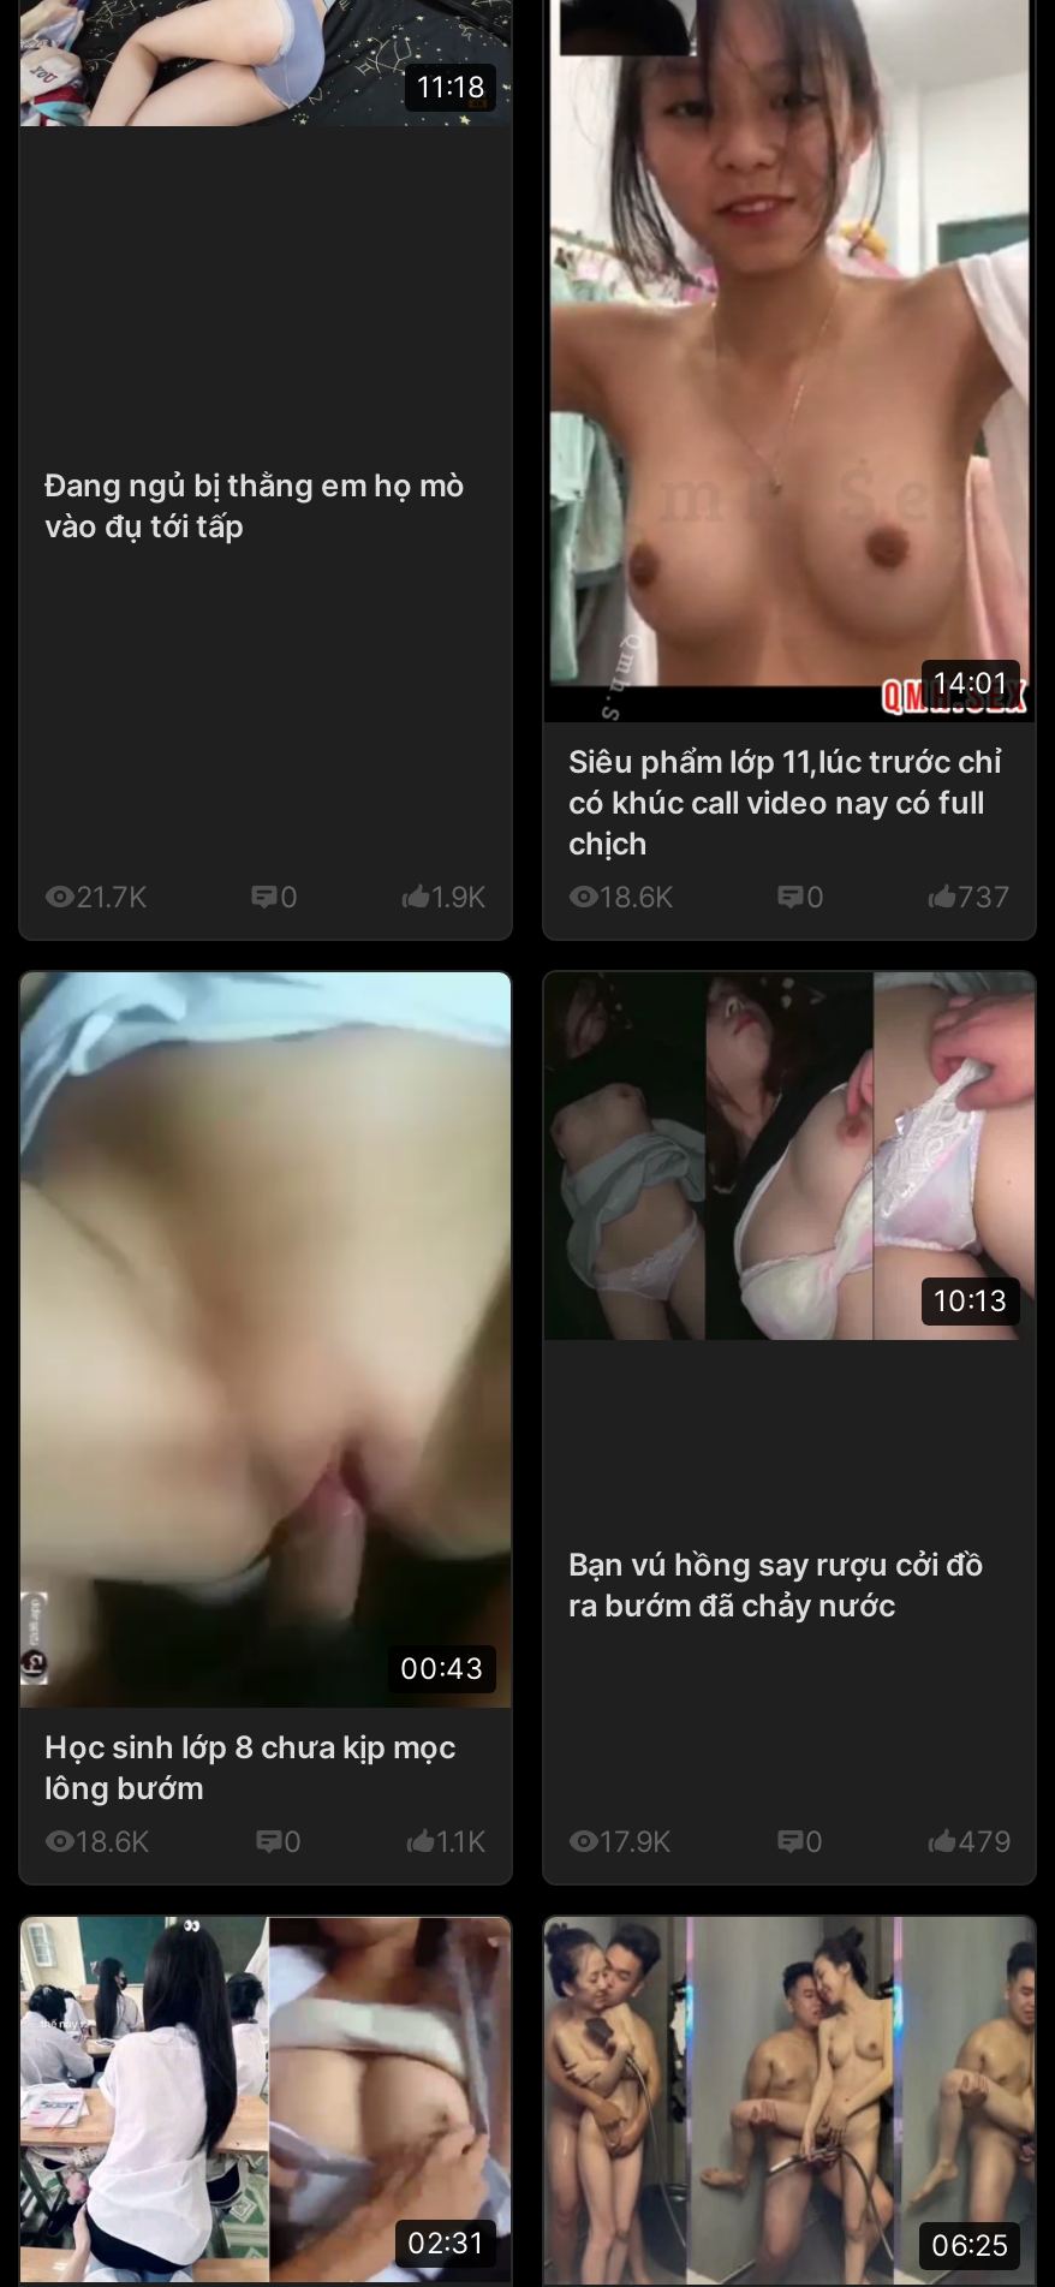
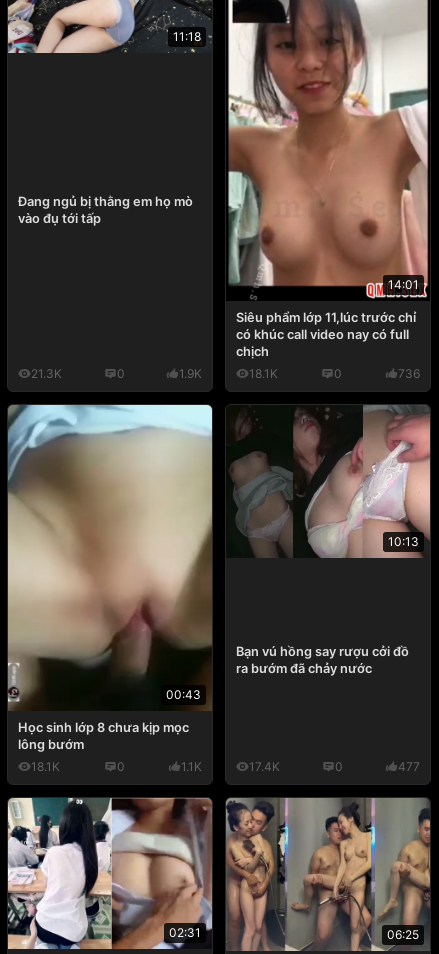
- 21.7K
+ 21.3K

- 18.6K
+ 18.1K

- 737
+ 736

- 18.6K
+ 18.1K

- 17.9K
+ 17.4K

- 479
+ 477
